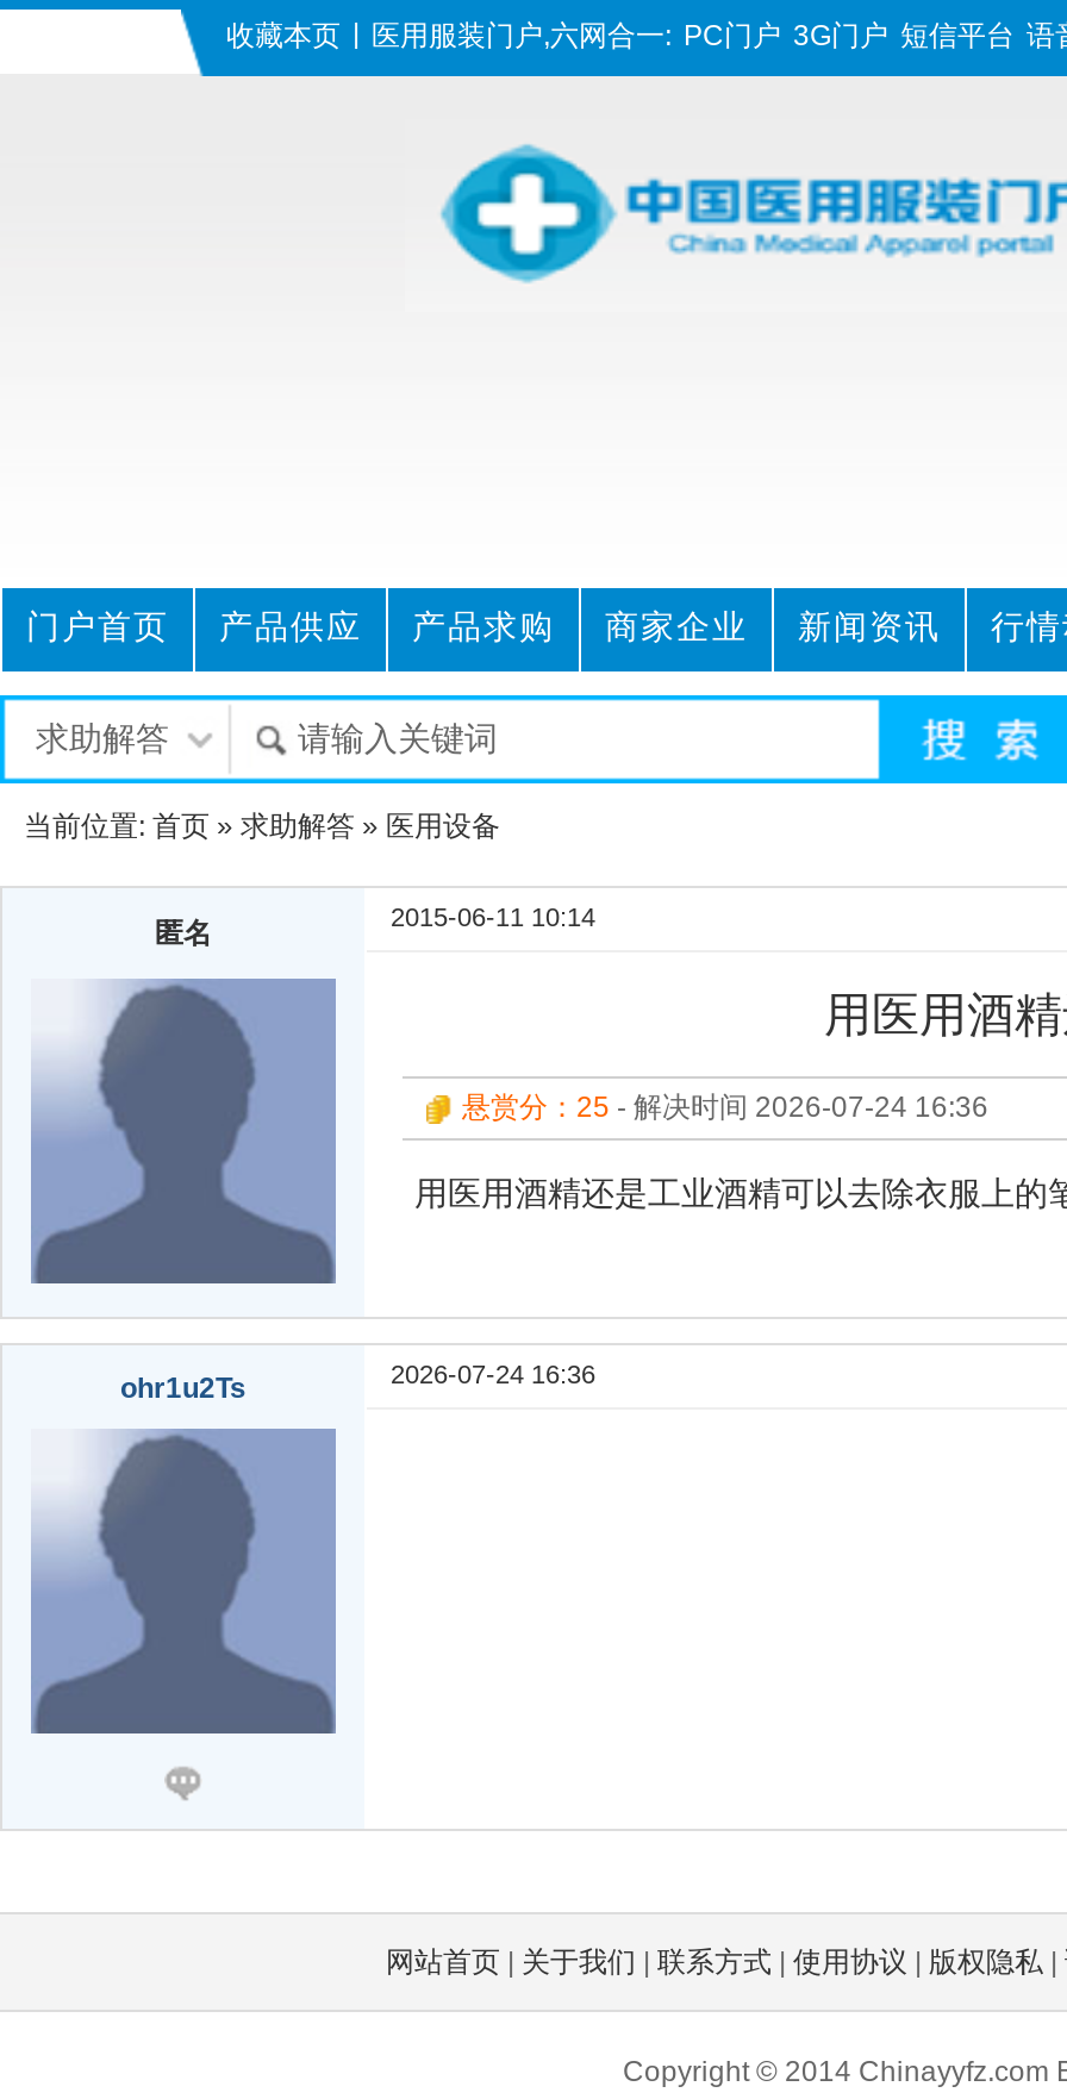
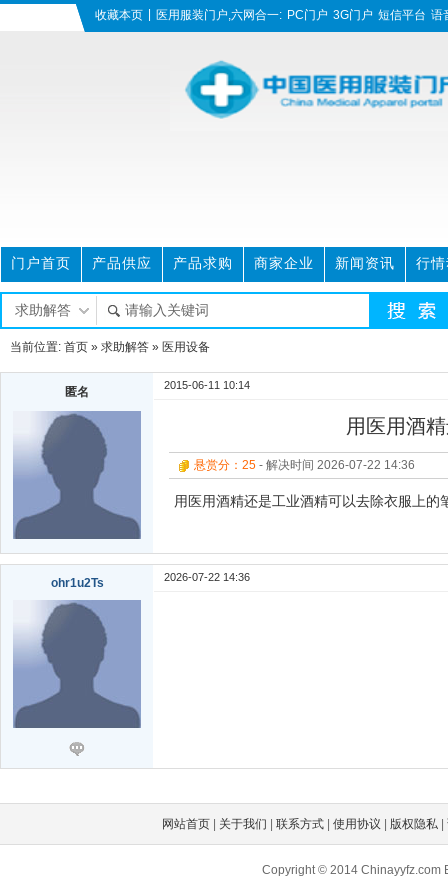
- 悬赏分：25 - 解决时间 2026-07-24 16:36
+ 悬赏分：25 - 解决时间 2026-07-22 14:36

- 2026-07-24 16:36
+ 2026-07-22 14:36
